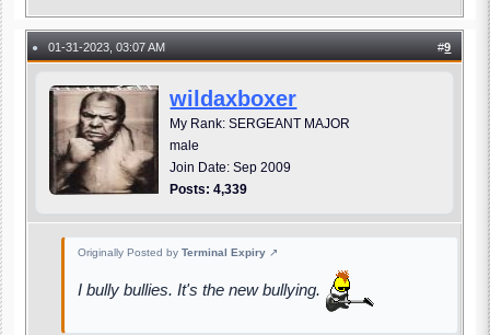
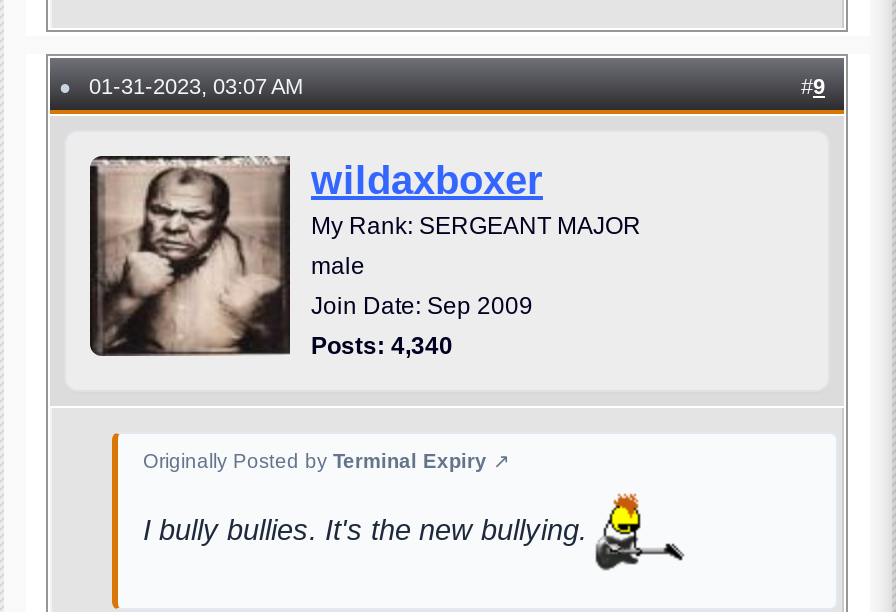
- Posts: 4,339
+ Posts: 4,340
